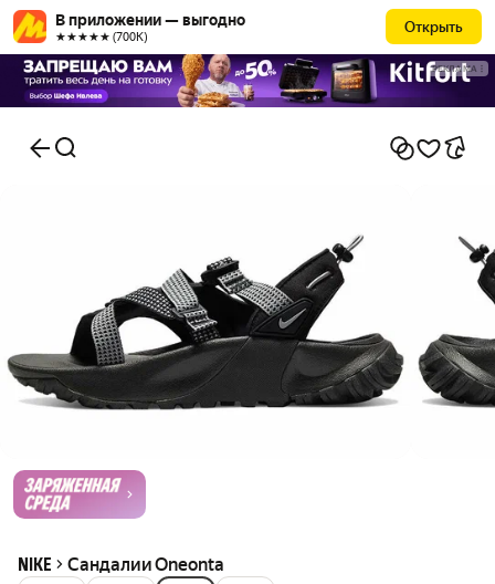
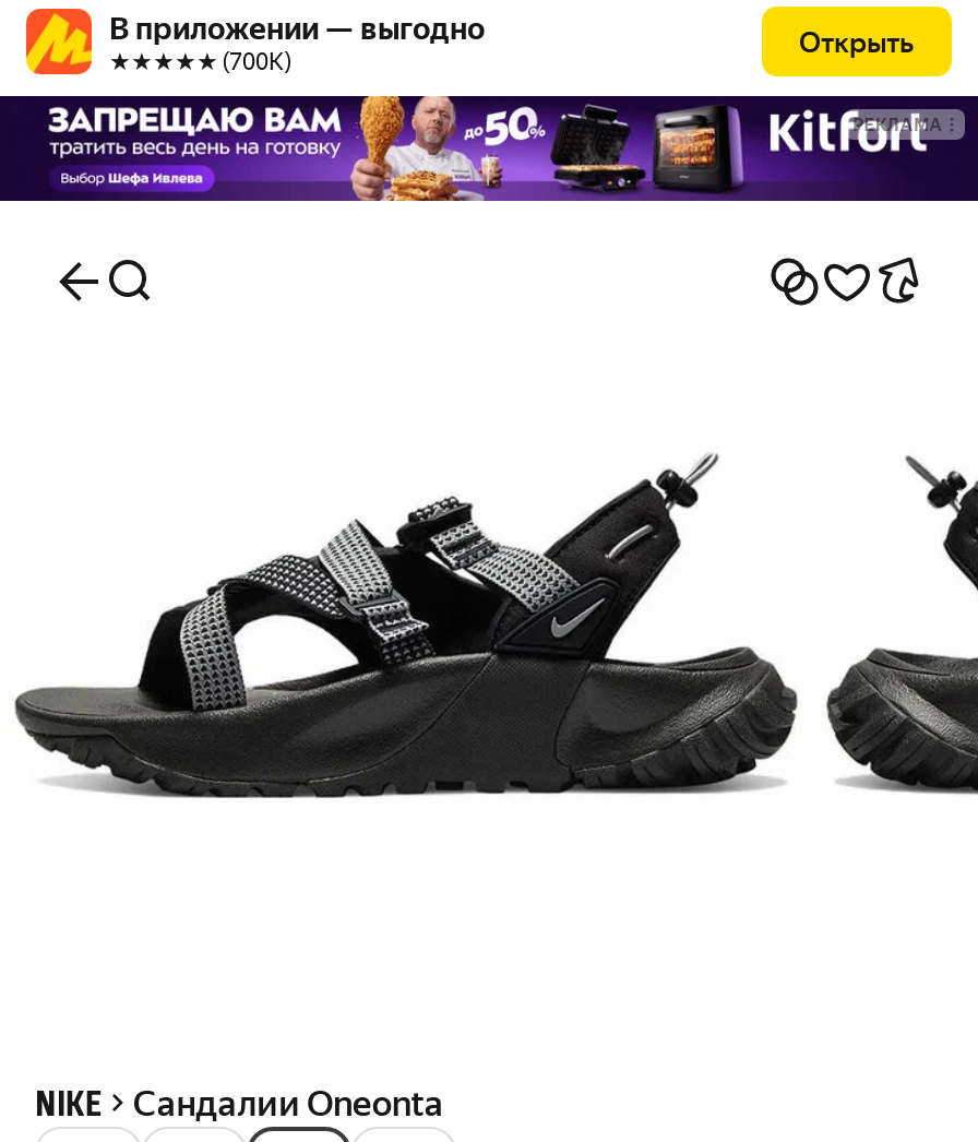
- [image]
